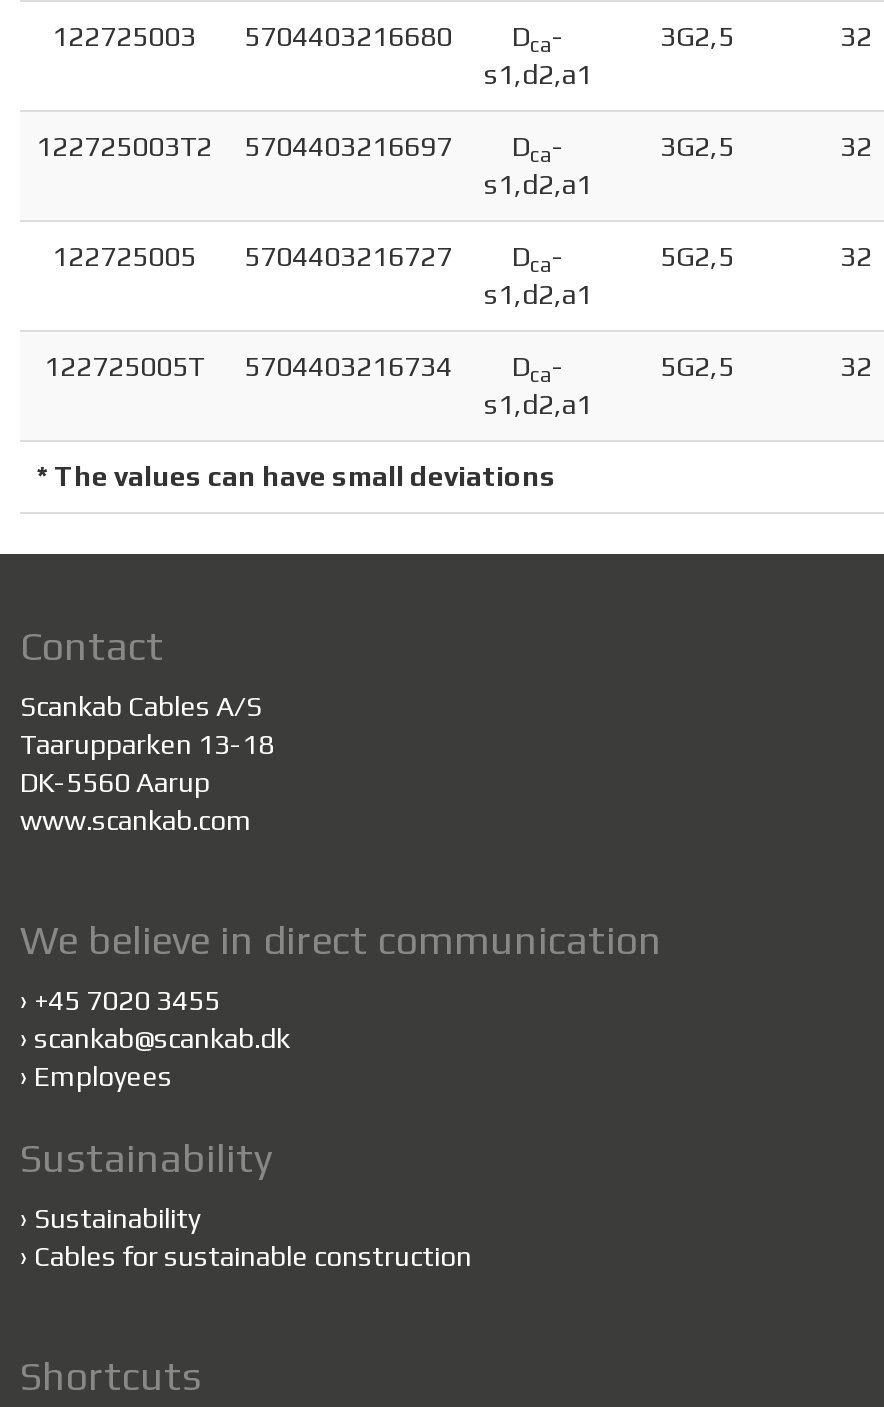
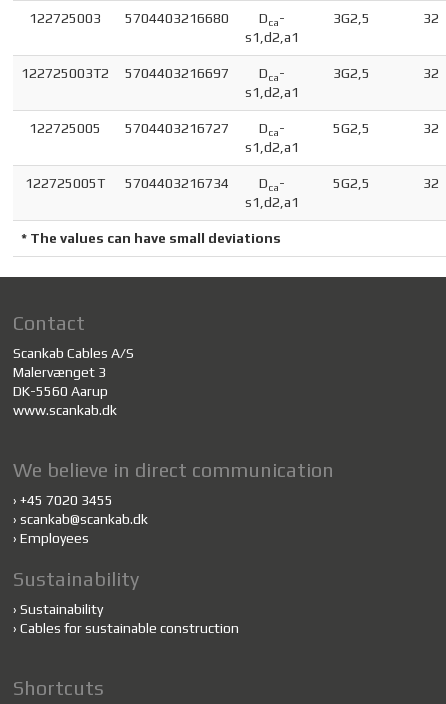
- Taarupparken 13-18
+ Malervænget 3

- www.scankab.com
+ www.scankab.dk
